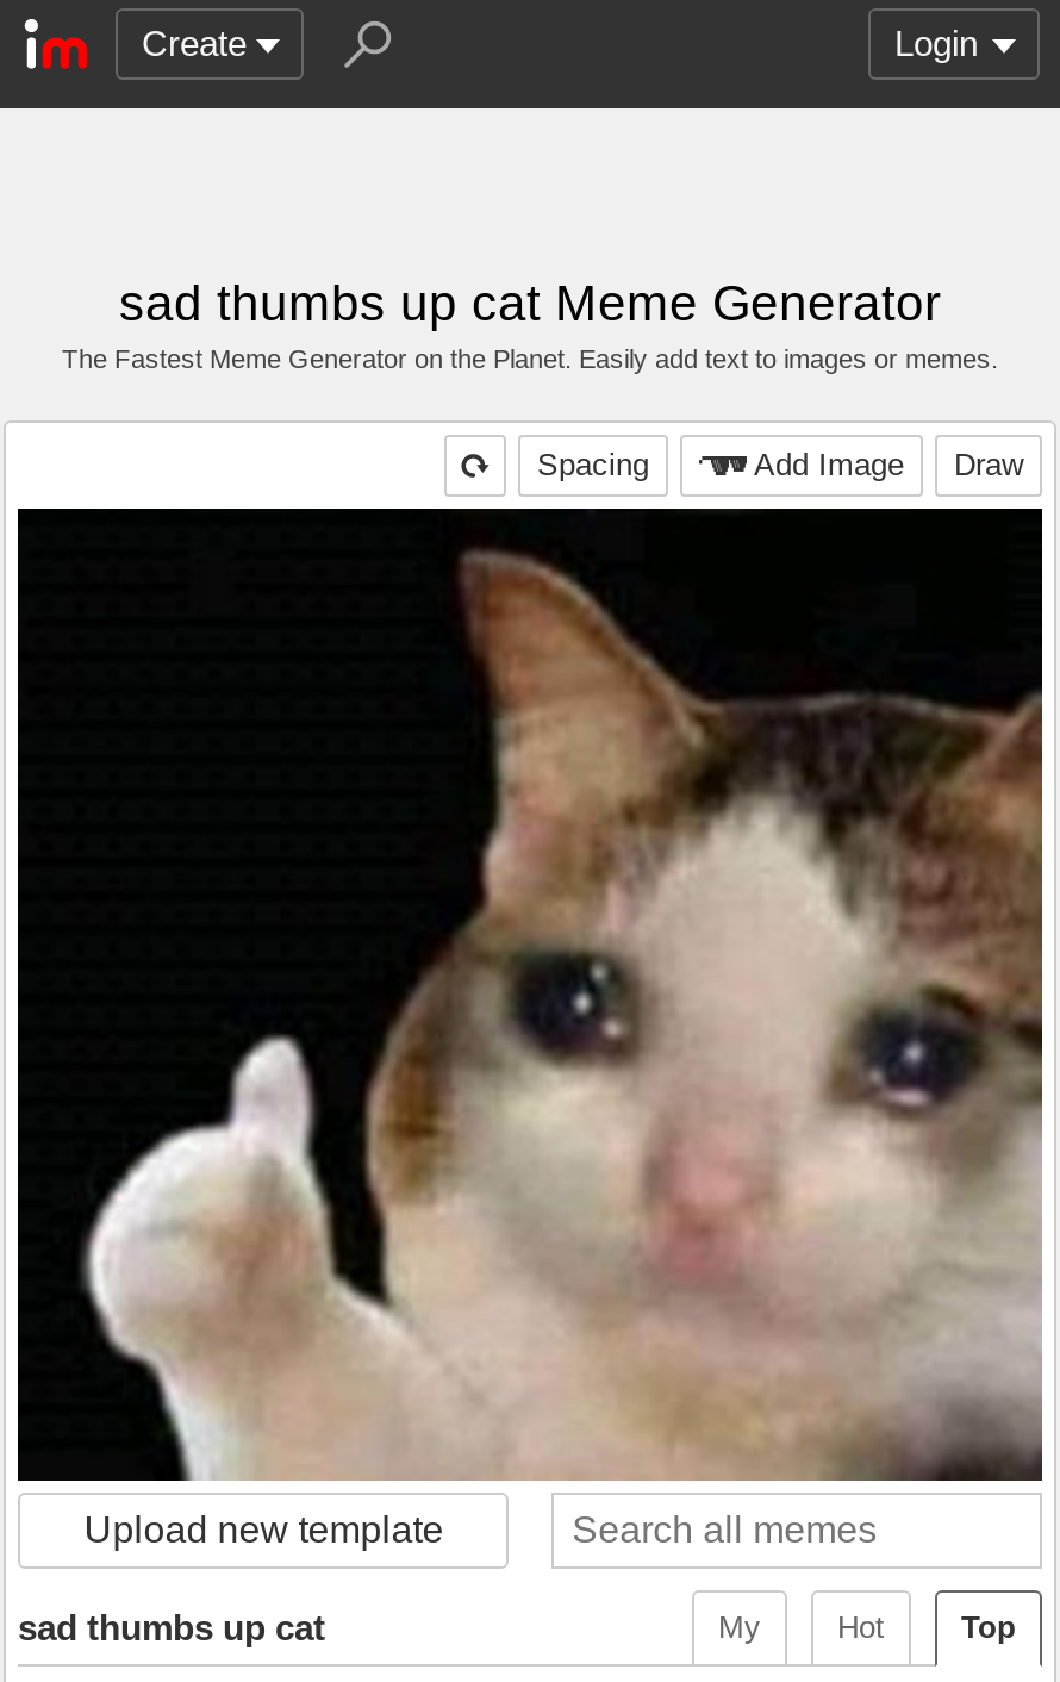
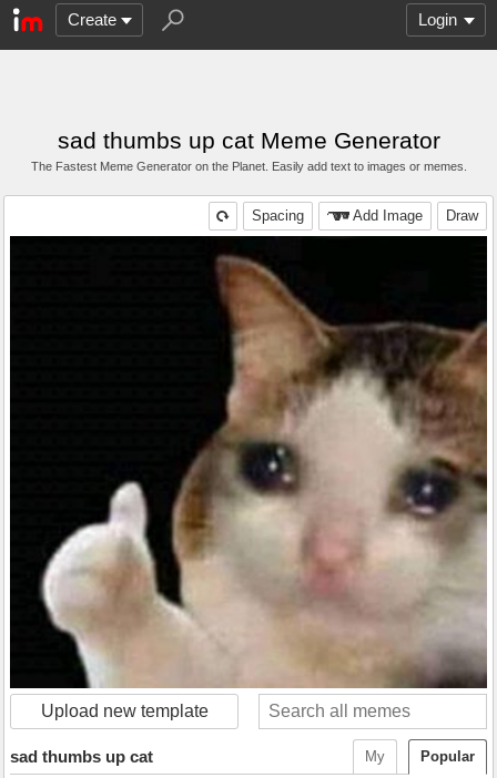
- Top
- Hot
+ Popular
